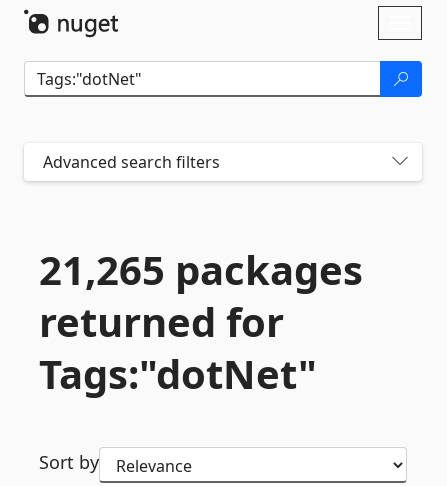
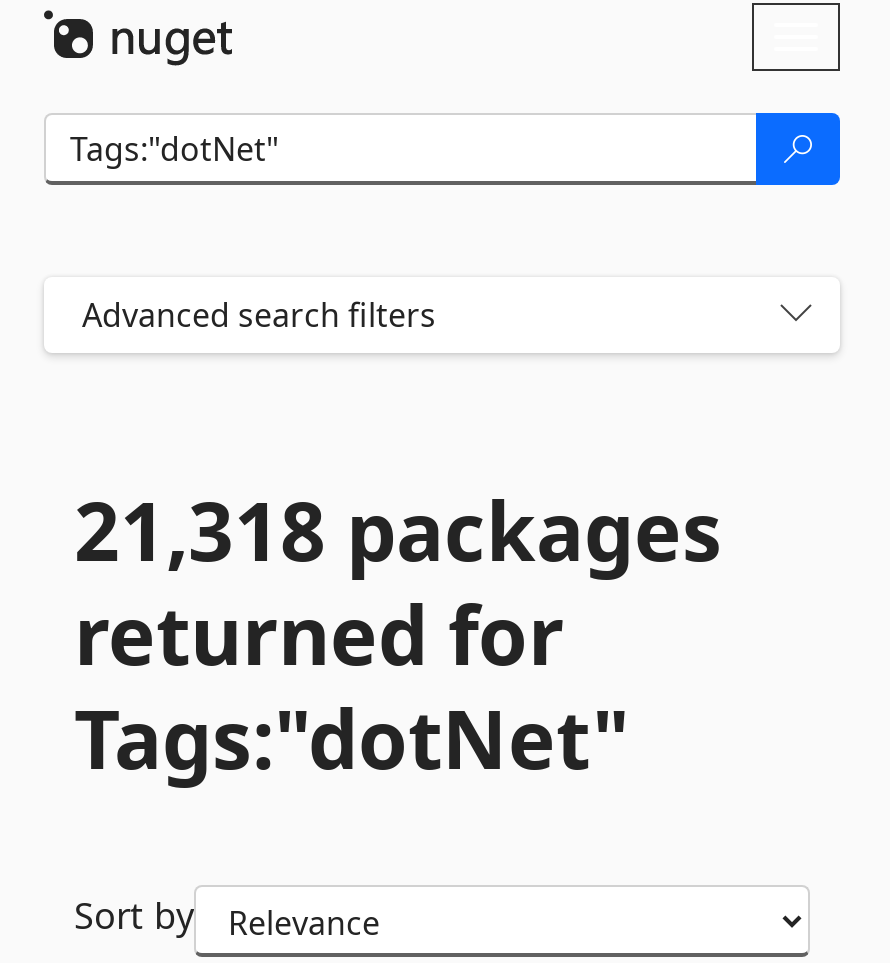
- 21,265 packages
+ 21,318 packages
